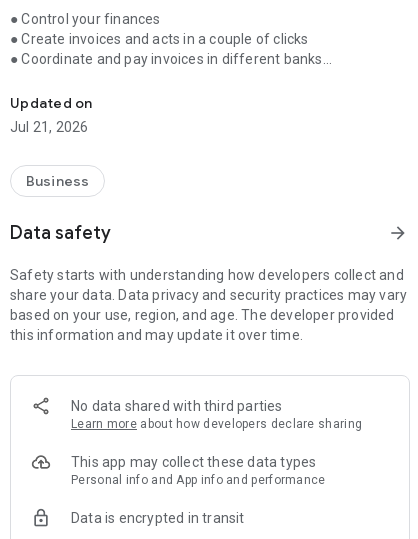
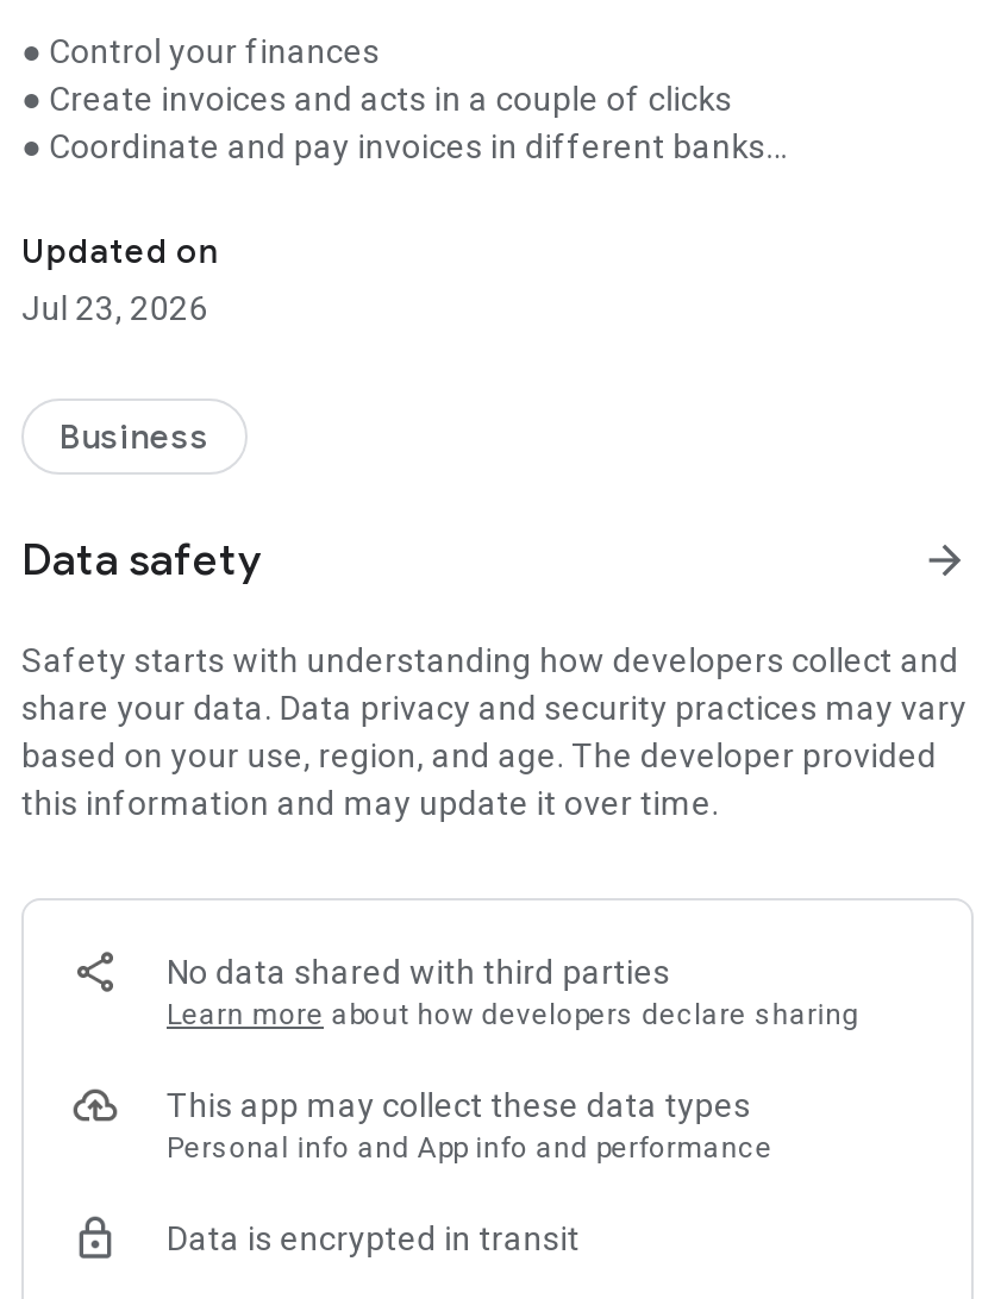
- Jul 21, 2026
+ Jul 23, 2026
